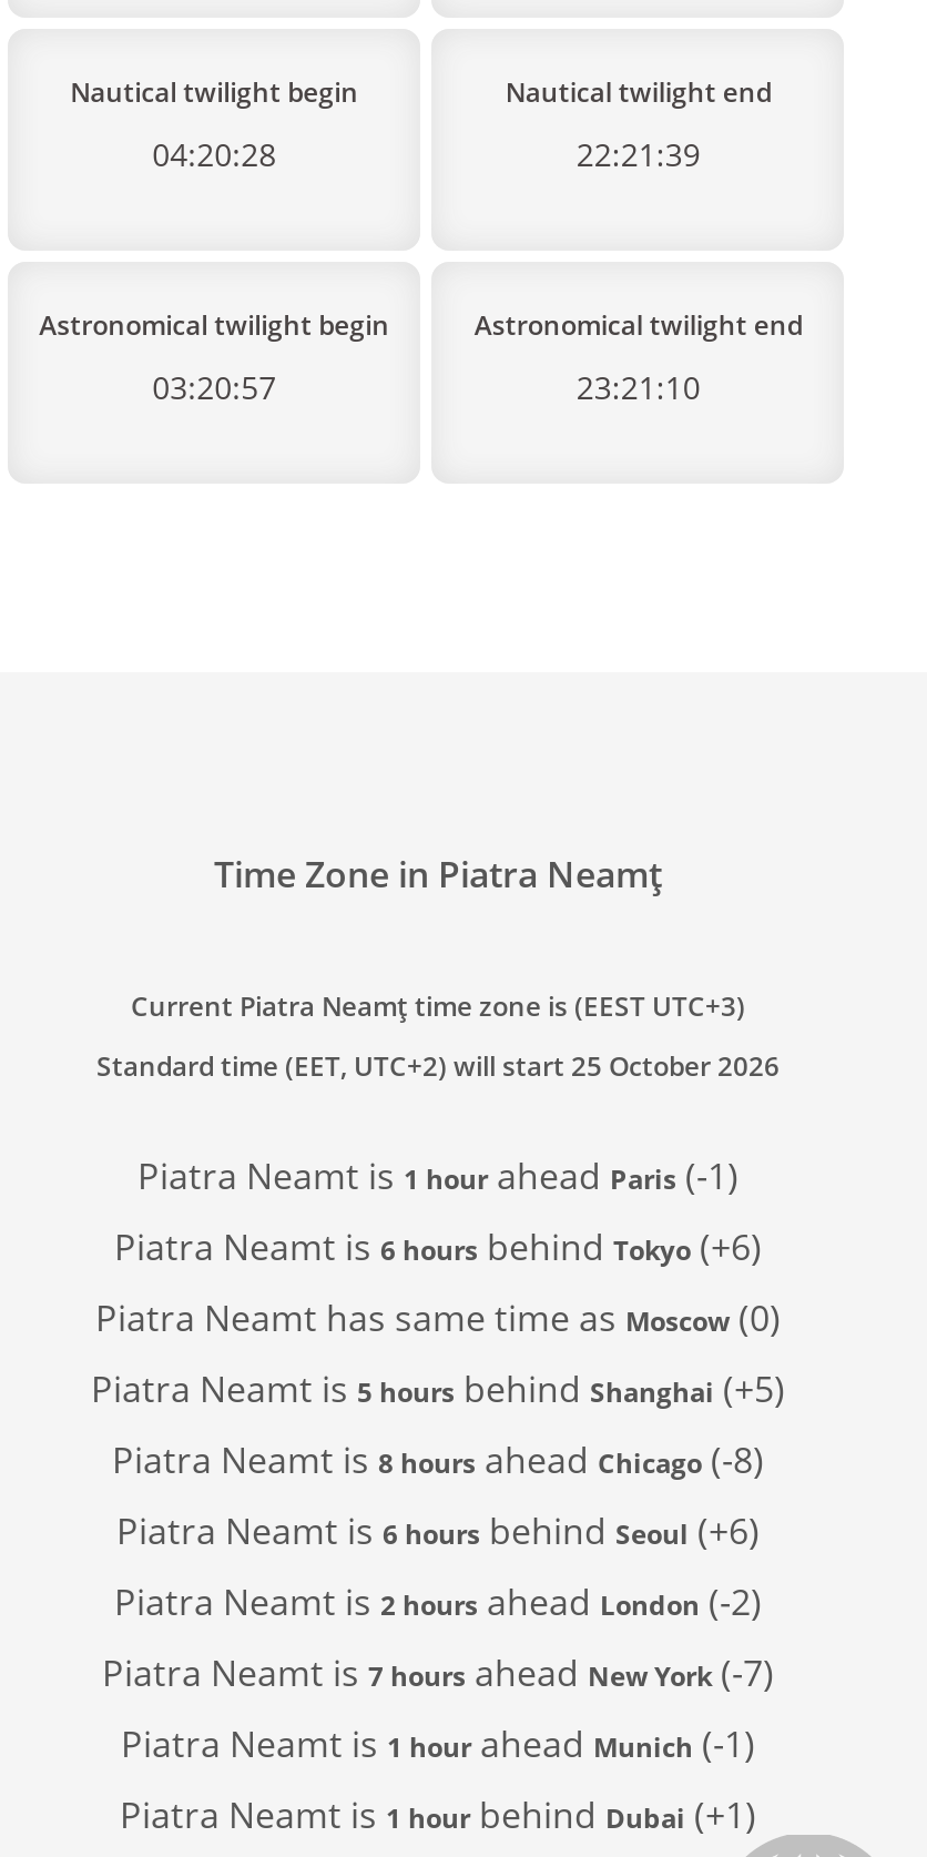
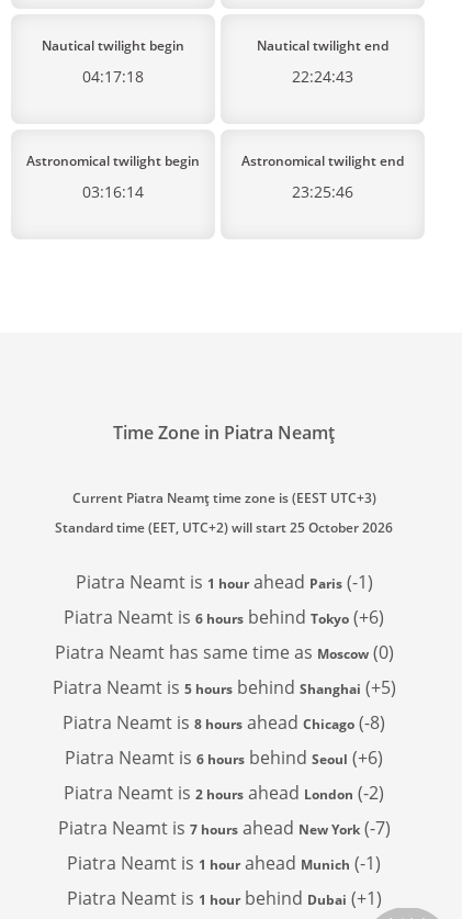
- 04:20:28
+ 04:17:18

- 22:21:39
+ 22:24:43

- 03:20:57
+ 03:16:14

- 23:21:10
+ 23:25:46
